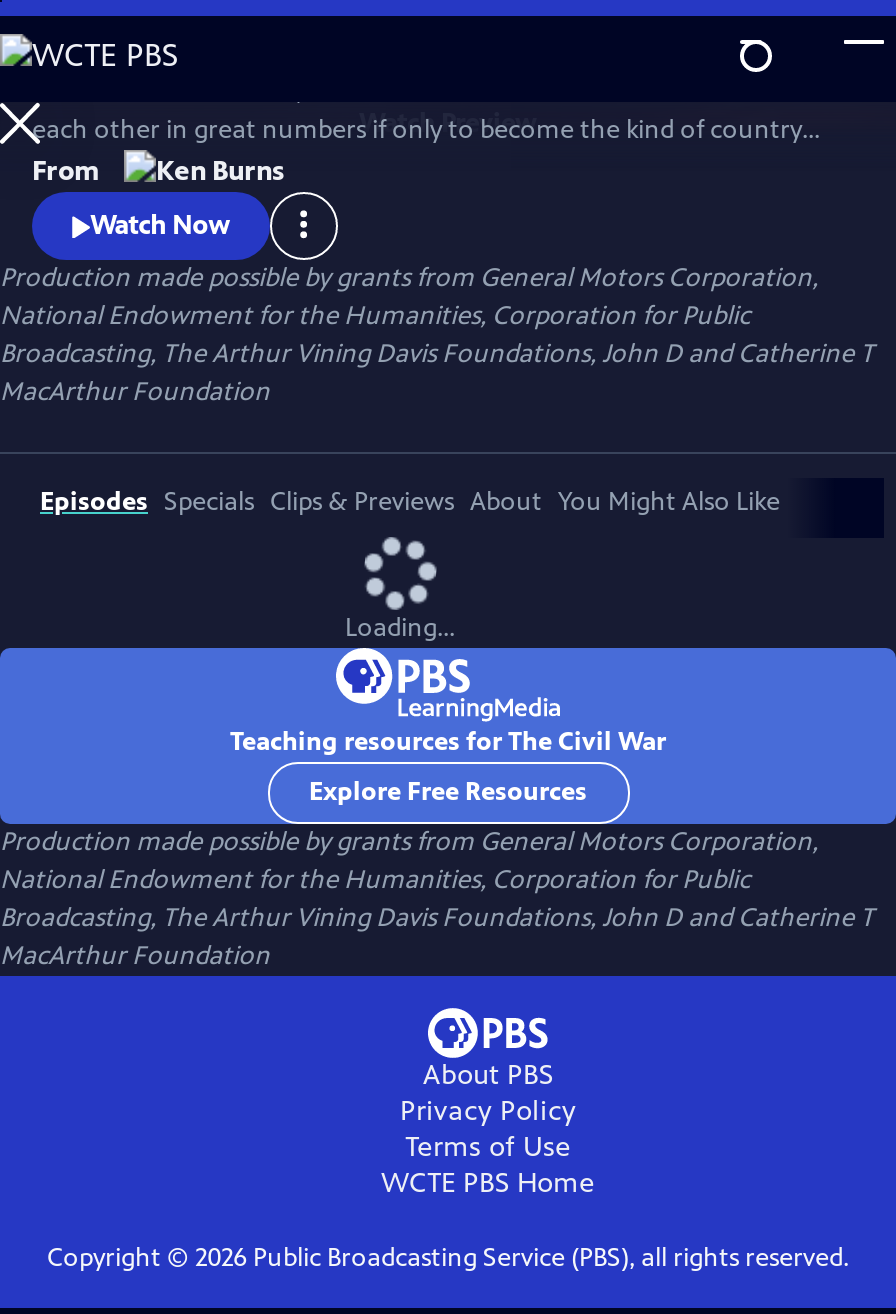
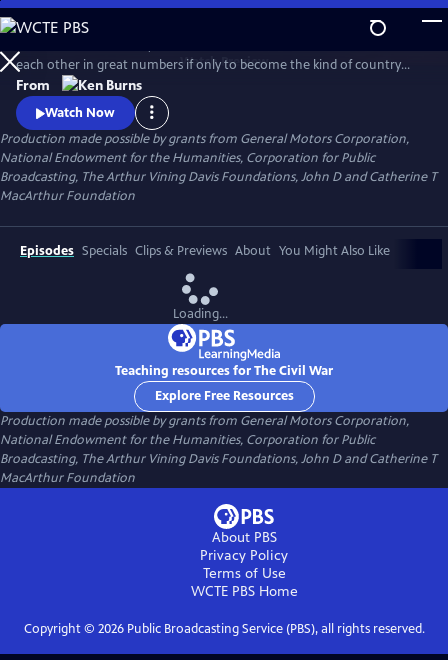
- [image]
+ [image]
